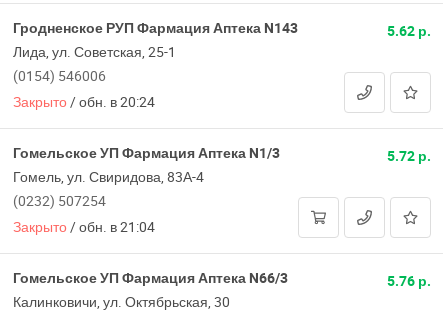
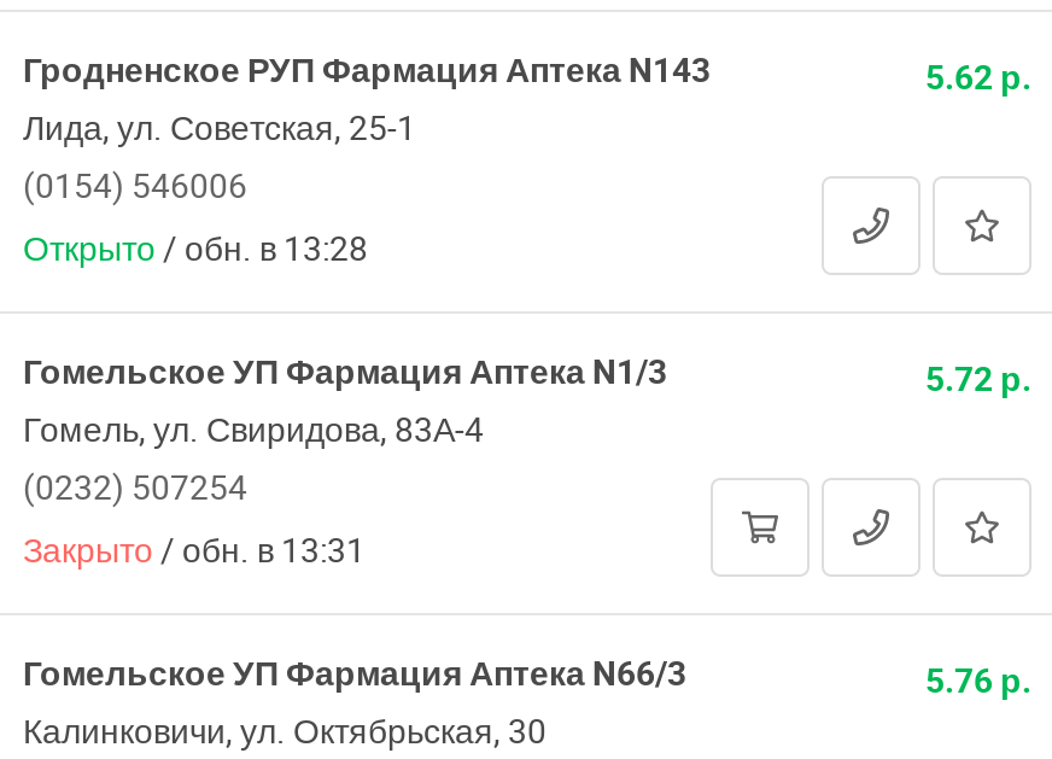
- Закрыто / обн. в 20:24
+ Открыто / обн. в 13:28

- Закрыто / обн. в 21:04
+ Закрыто / обн. в 13:31
